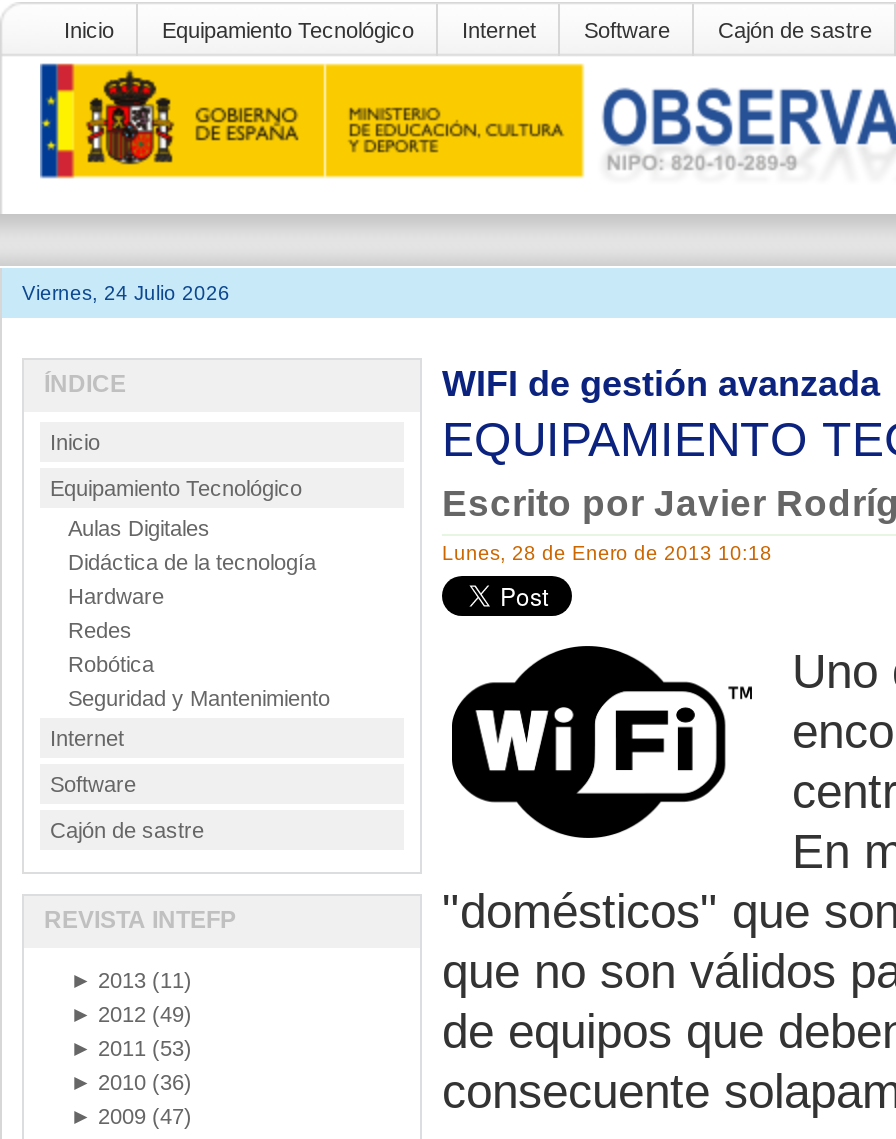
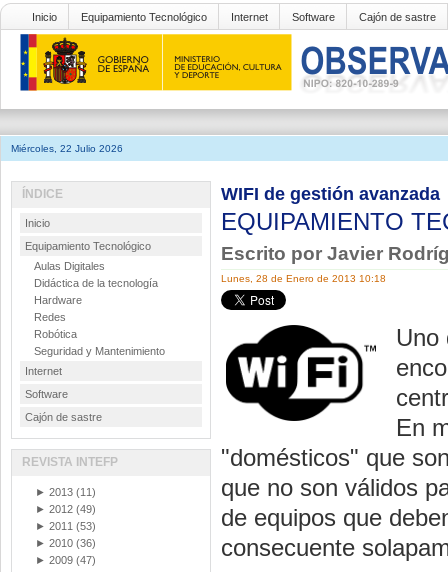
- Viernes, 24 Julio 2026
+ Miércoles, 22 Julio 2026
